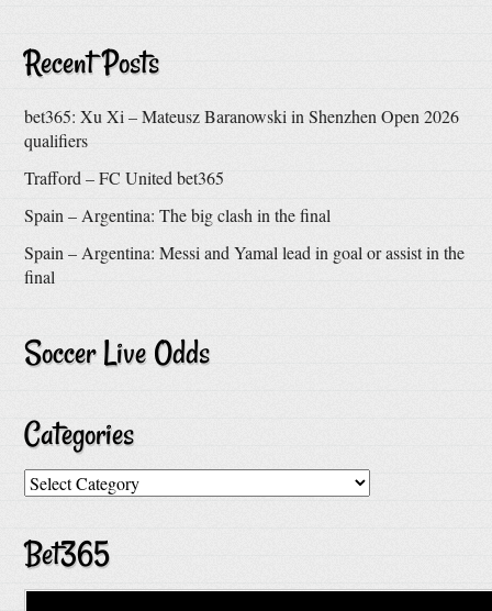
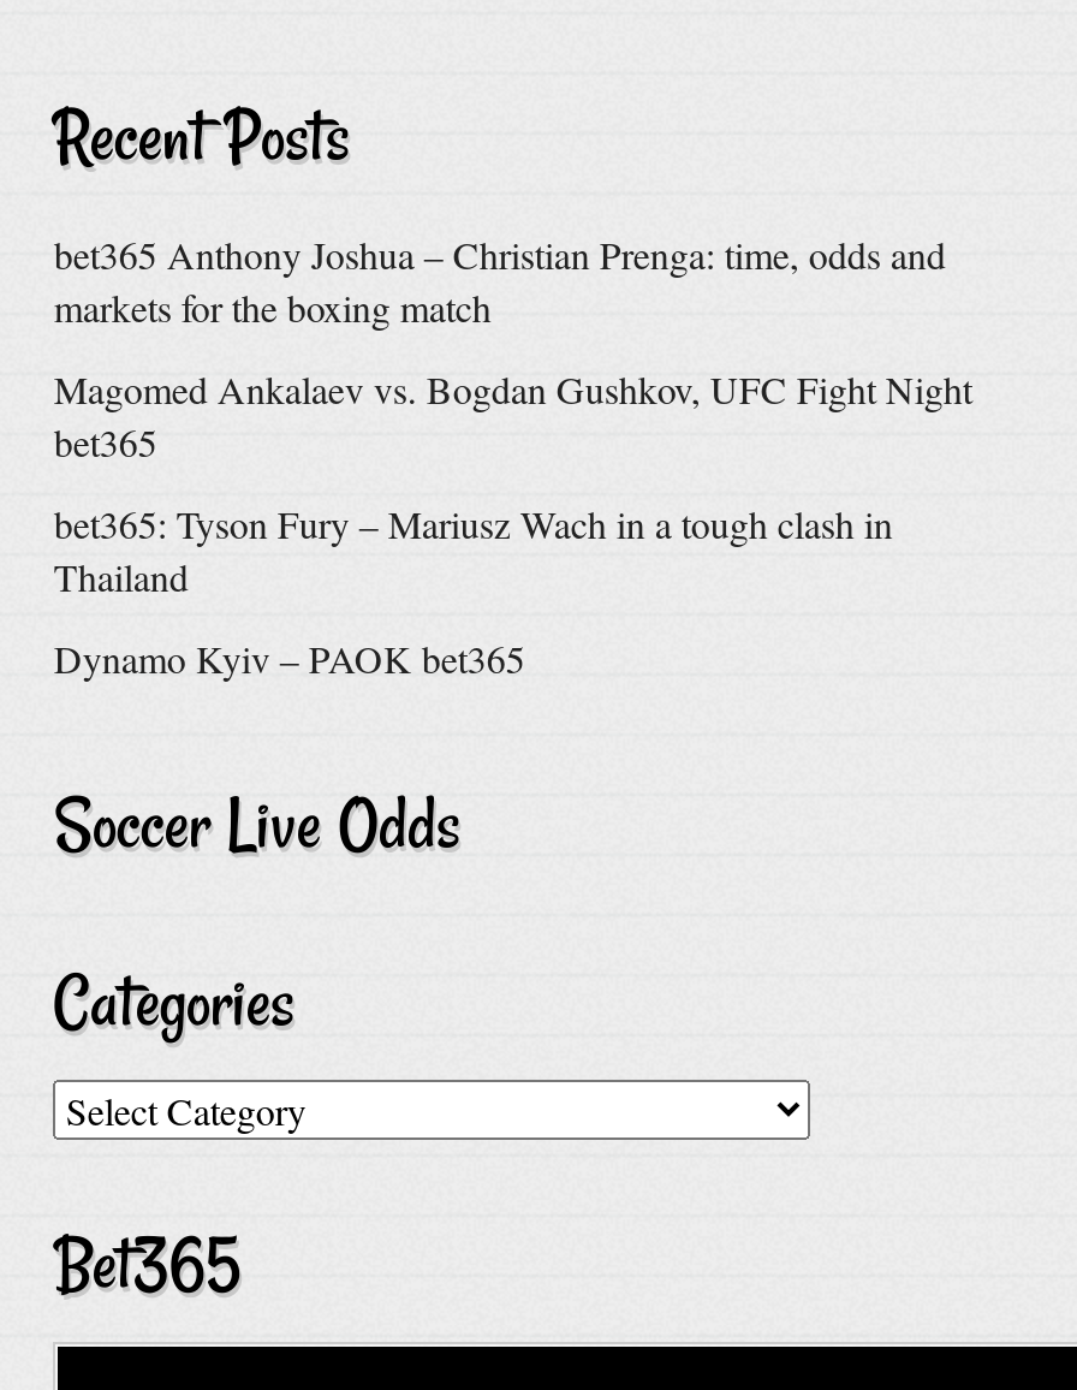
- bet365: Xu Xi – Mateusz Baranowski in Shenzhen Open 2026
- qualifiers
+ bet365 Anthony Joshua – Christian Prenga: time, odds and
+ markets for the boxing match

- Trafford – FC United bet365
+ Magomed Ankalaev vs. Bogdan Gushkov, UFC Fight Night
+ bet365

- Spain – Argentina: The big clash in the final
+ bet365: Tyson Fury – Mariusz Wach in a tough clash in
+ Thailand

- Spain – Argentina: Messi and Yamal lead in goal or assist in the
- final
+ Dynamo Kyiv – PAOK bet365
